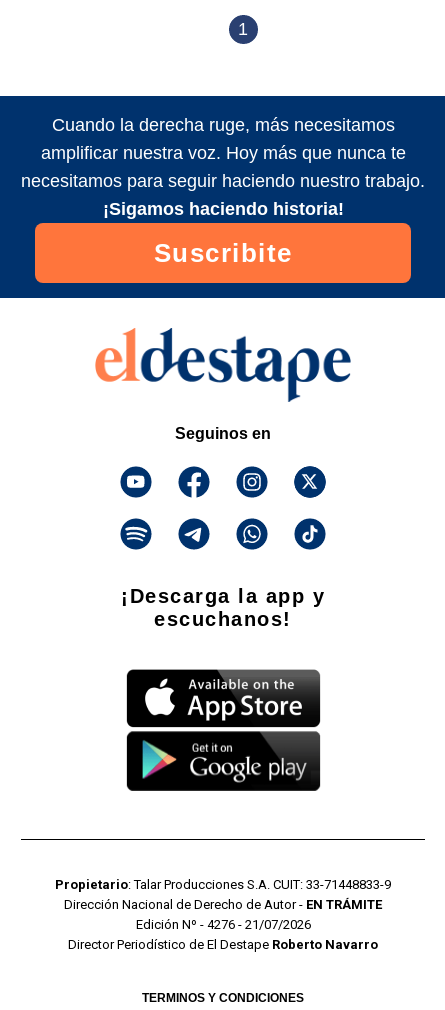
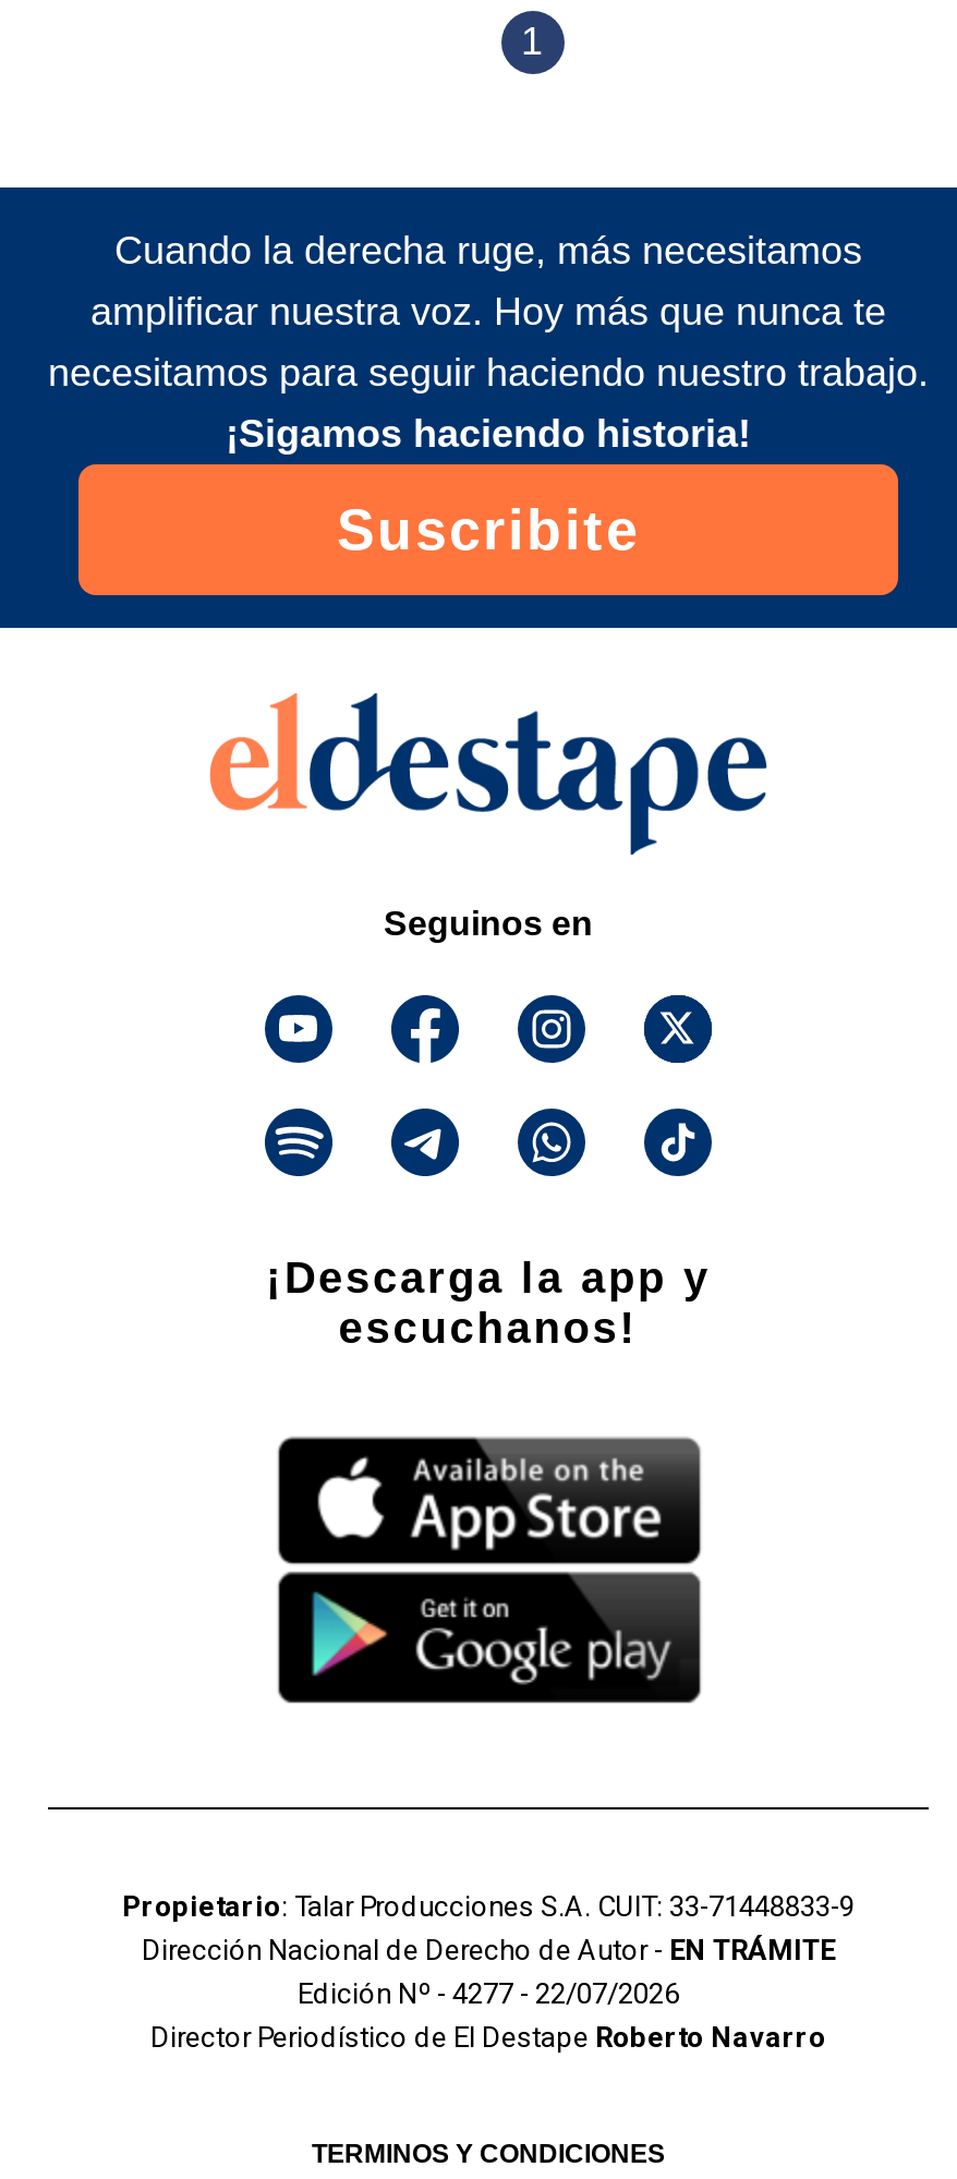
- Edición Nº - 4276 - 21/07/2026
+ Edición Nº - 4277 - 22/07/2026
